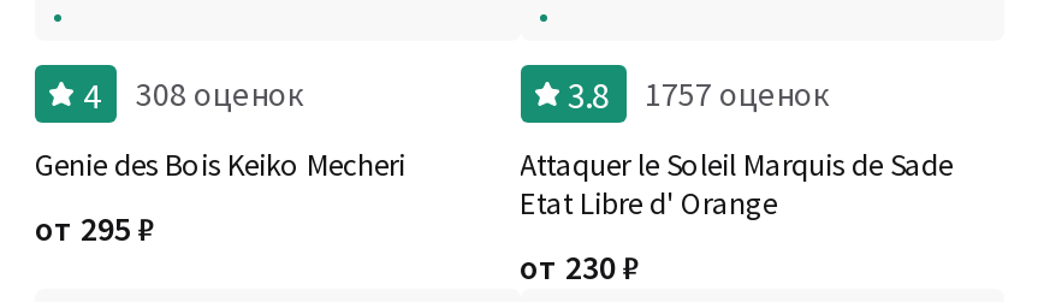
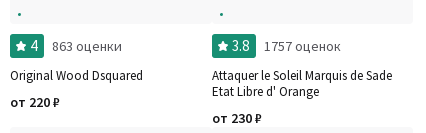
- 4 308 оценок
+ 4 863 оценки

- Genie des Bois Keiko Mecheri
+ Original Wood Dsquared

- от 295 ₽
+ от 220 ₽
